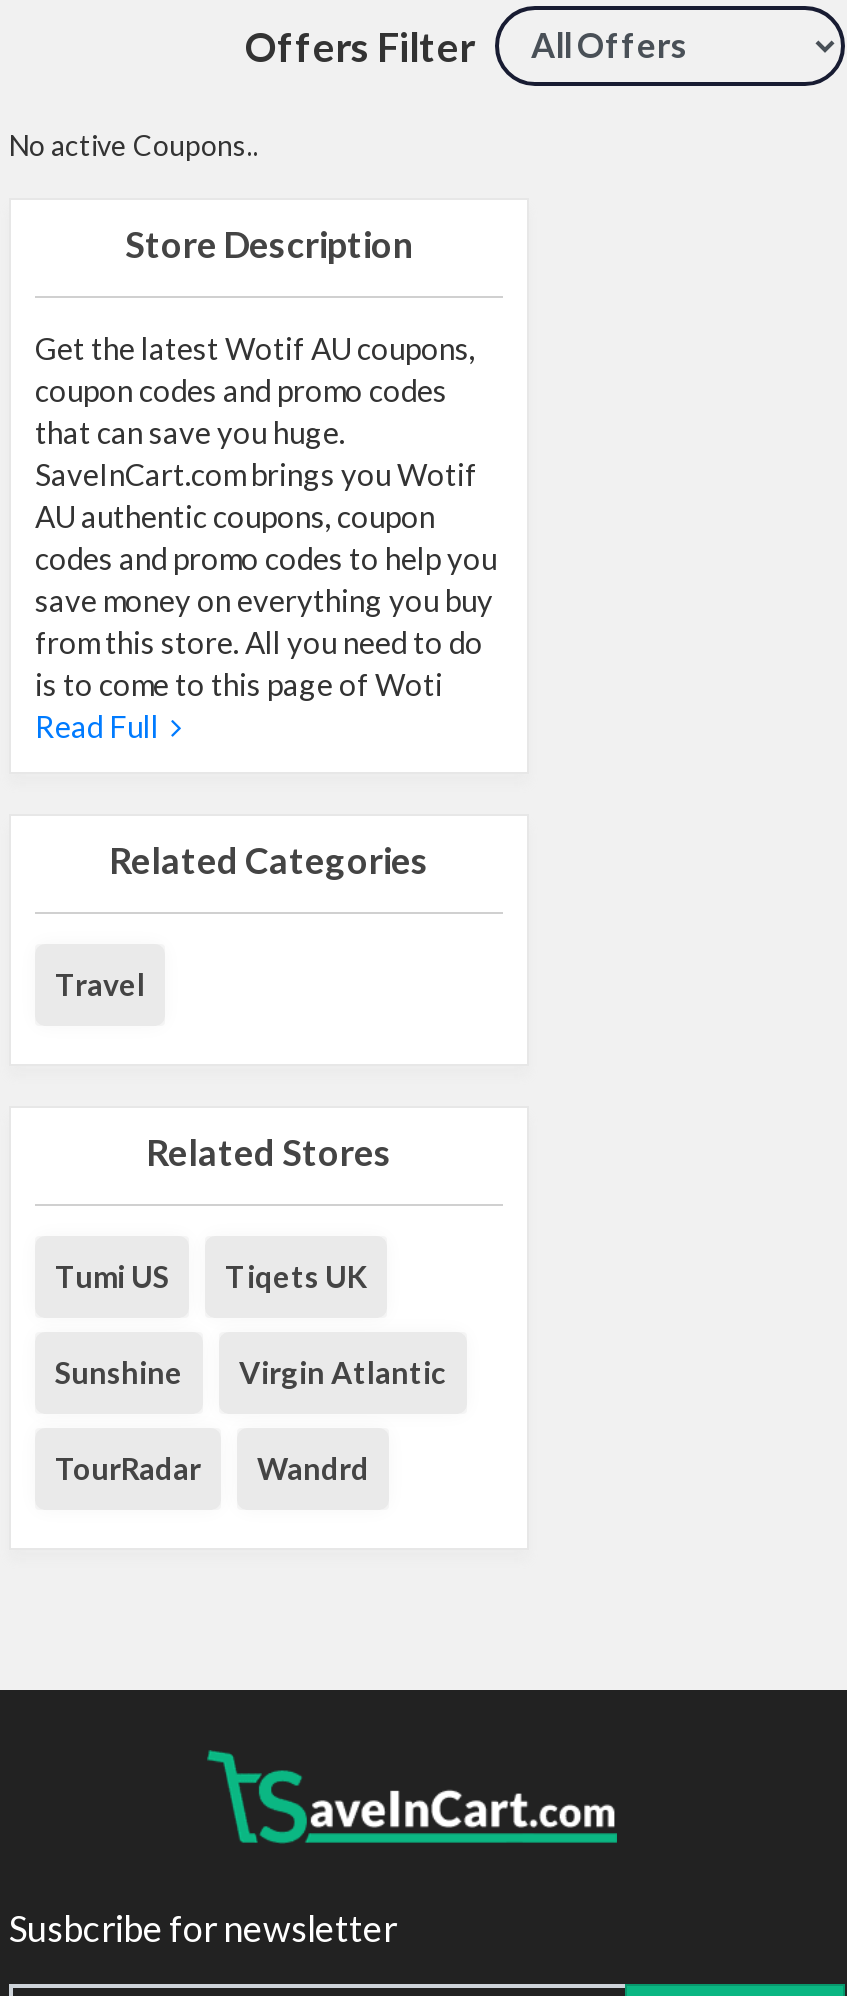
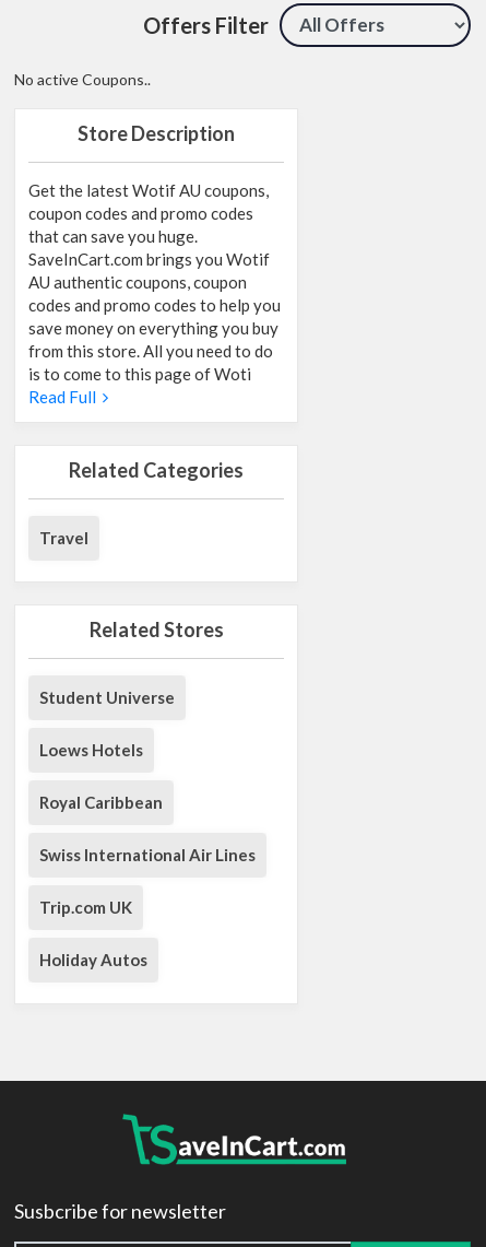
- Tumi US
- Tiqets UK
- Sunshine
- Virgin Atlantic
- TourRadar
- Wandrd
+ Student Universe
+ Loews Hotels
+ Royal Caribbean
+ Swiss International Air Lines
+ Trip.com UK
+ Holiday Autos
